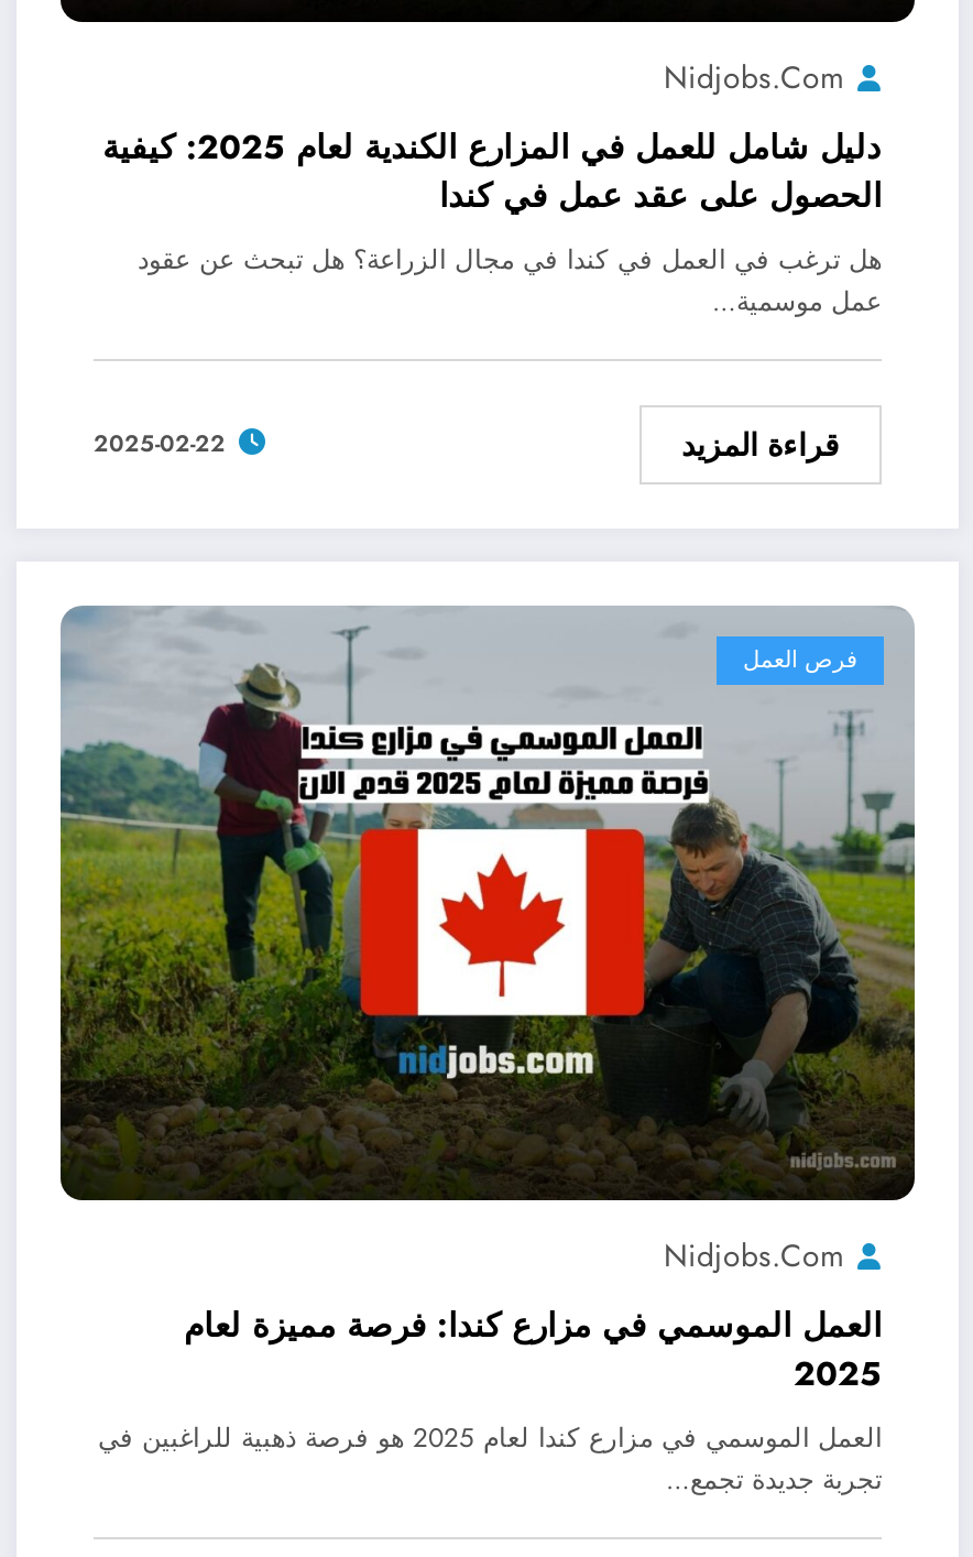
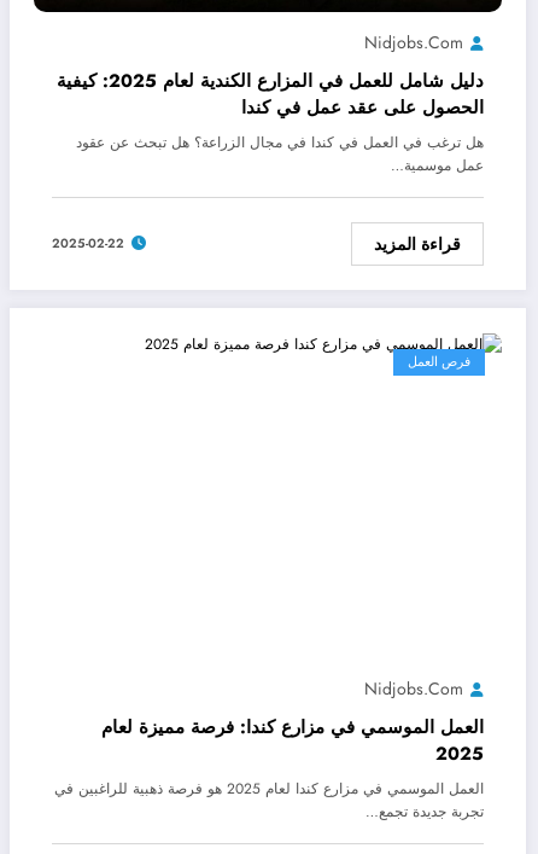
- [image]
